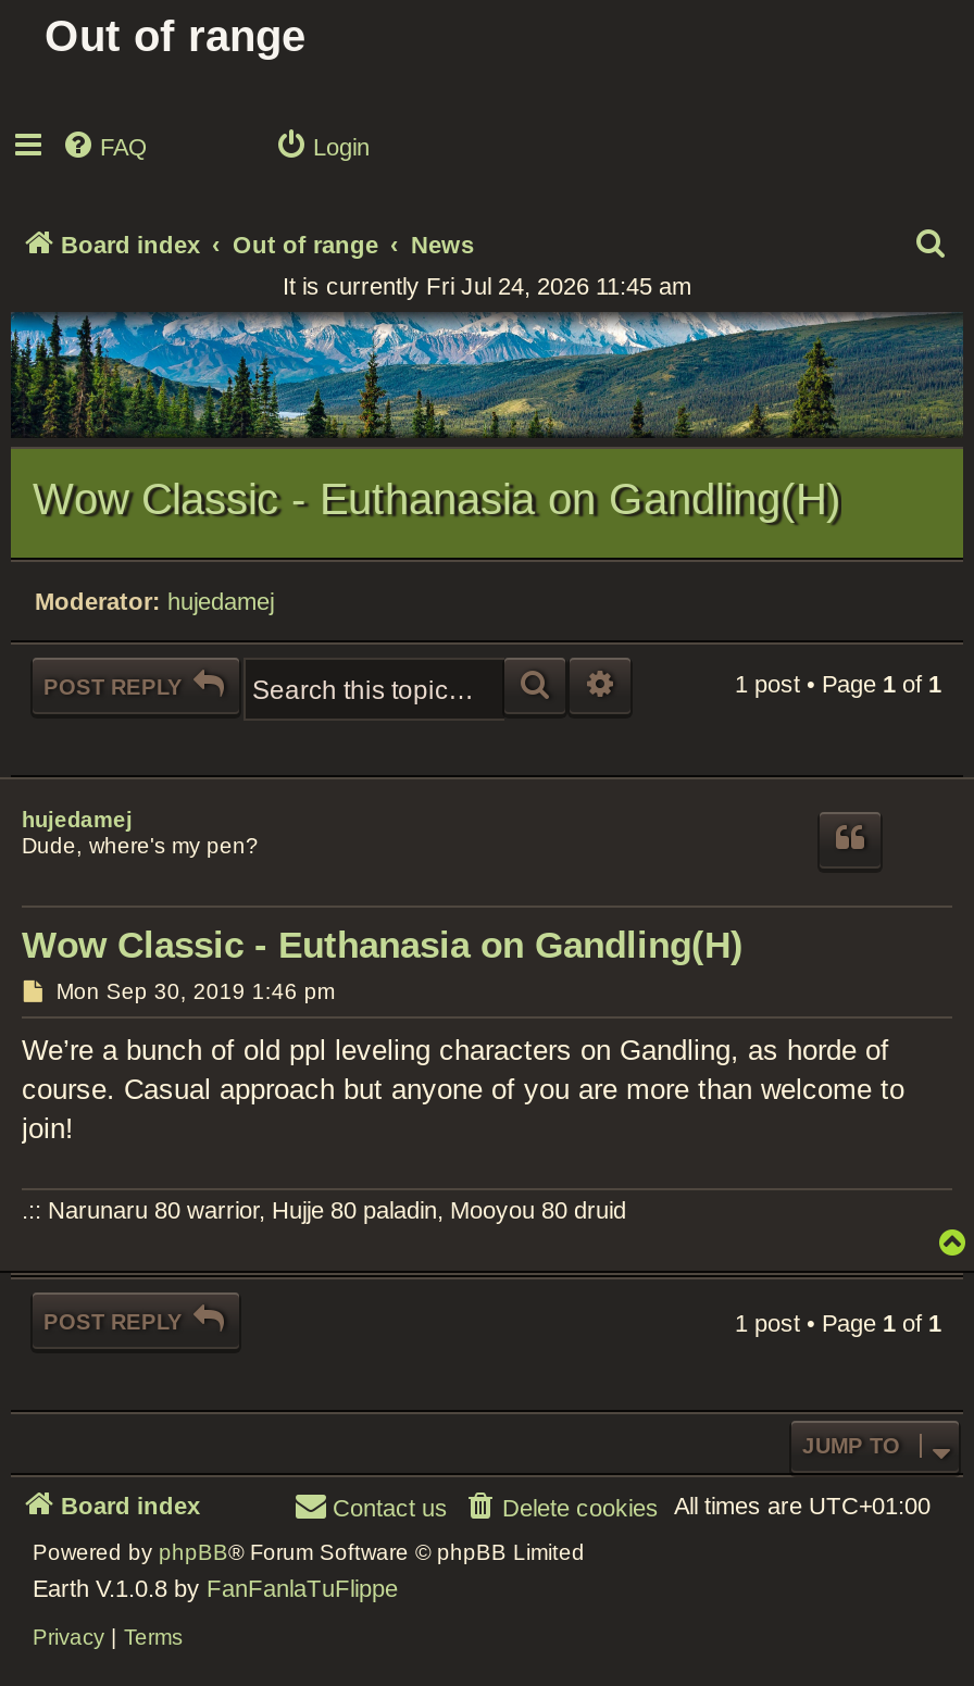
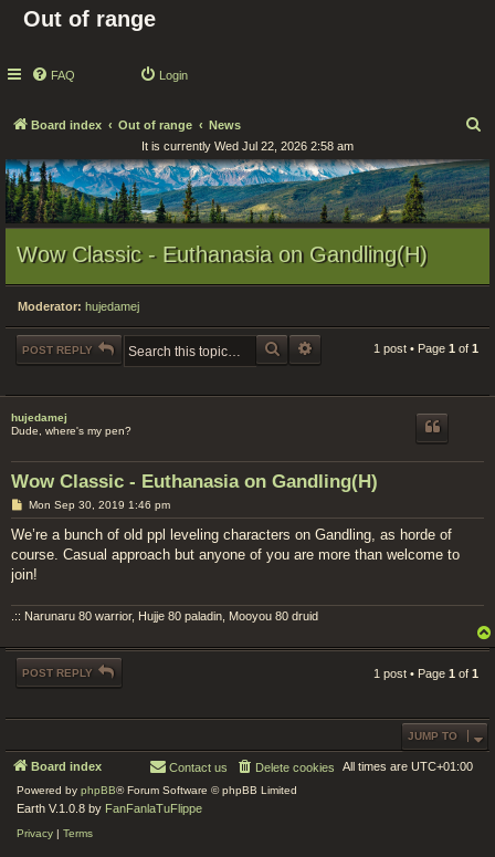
- It is currently Fri Jul 24, 2026 11:45 am
+ It is currently Wed Jul 22, 2026 2:58 am
